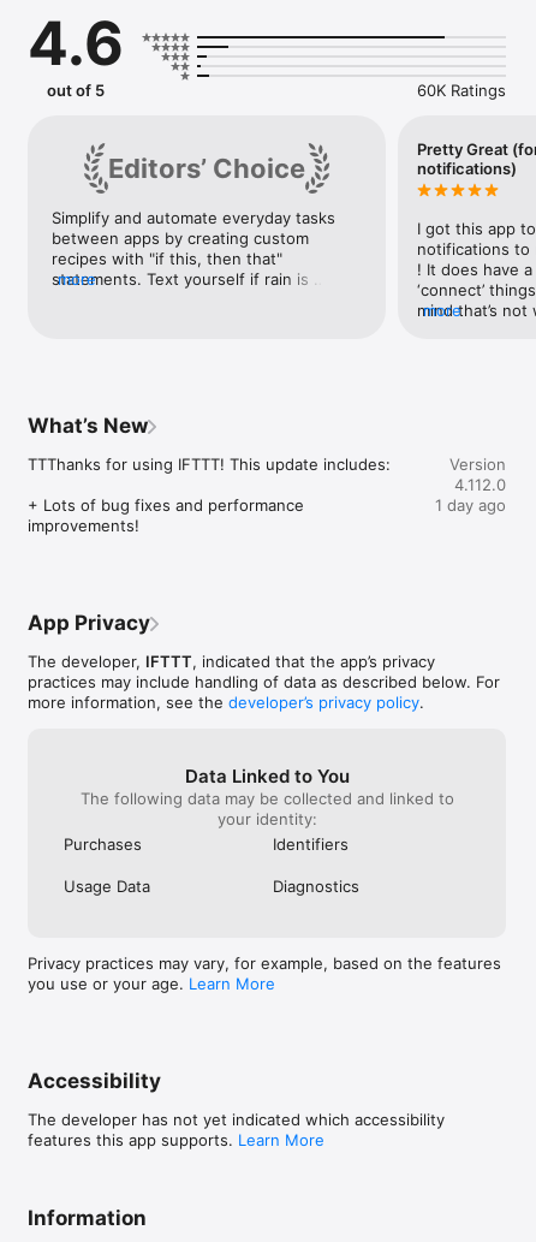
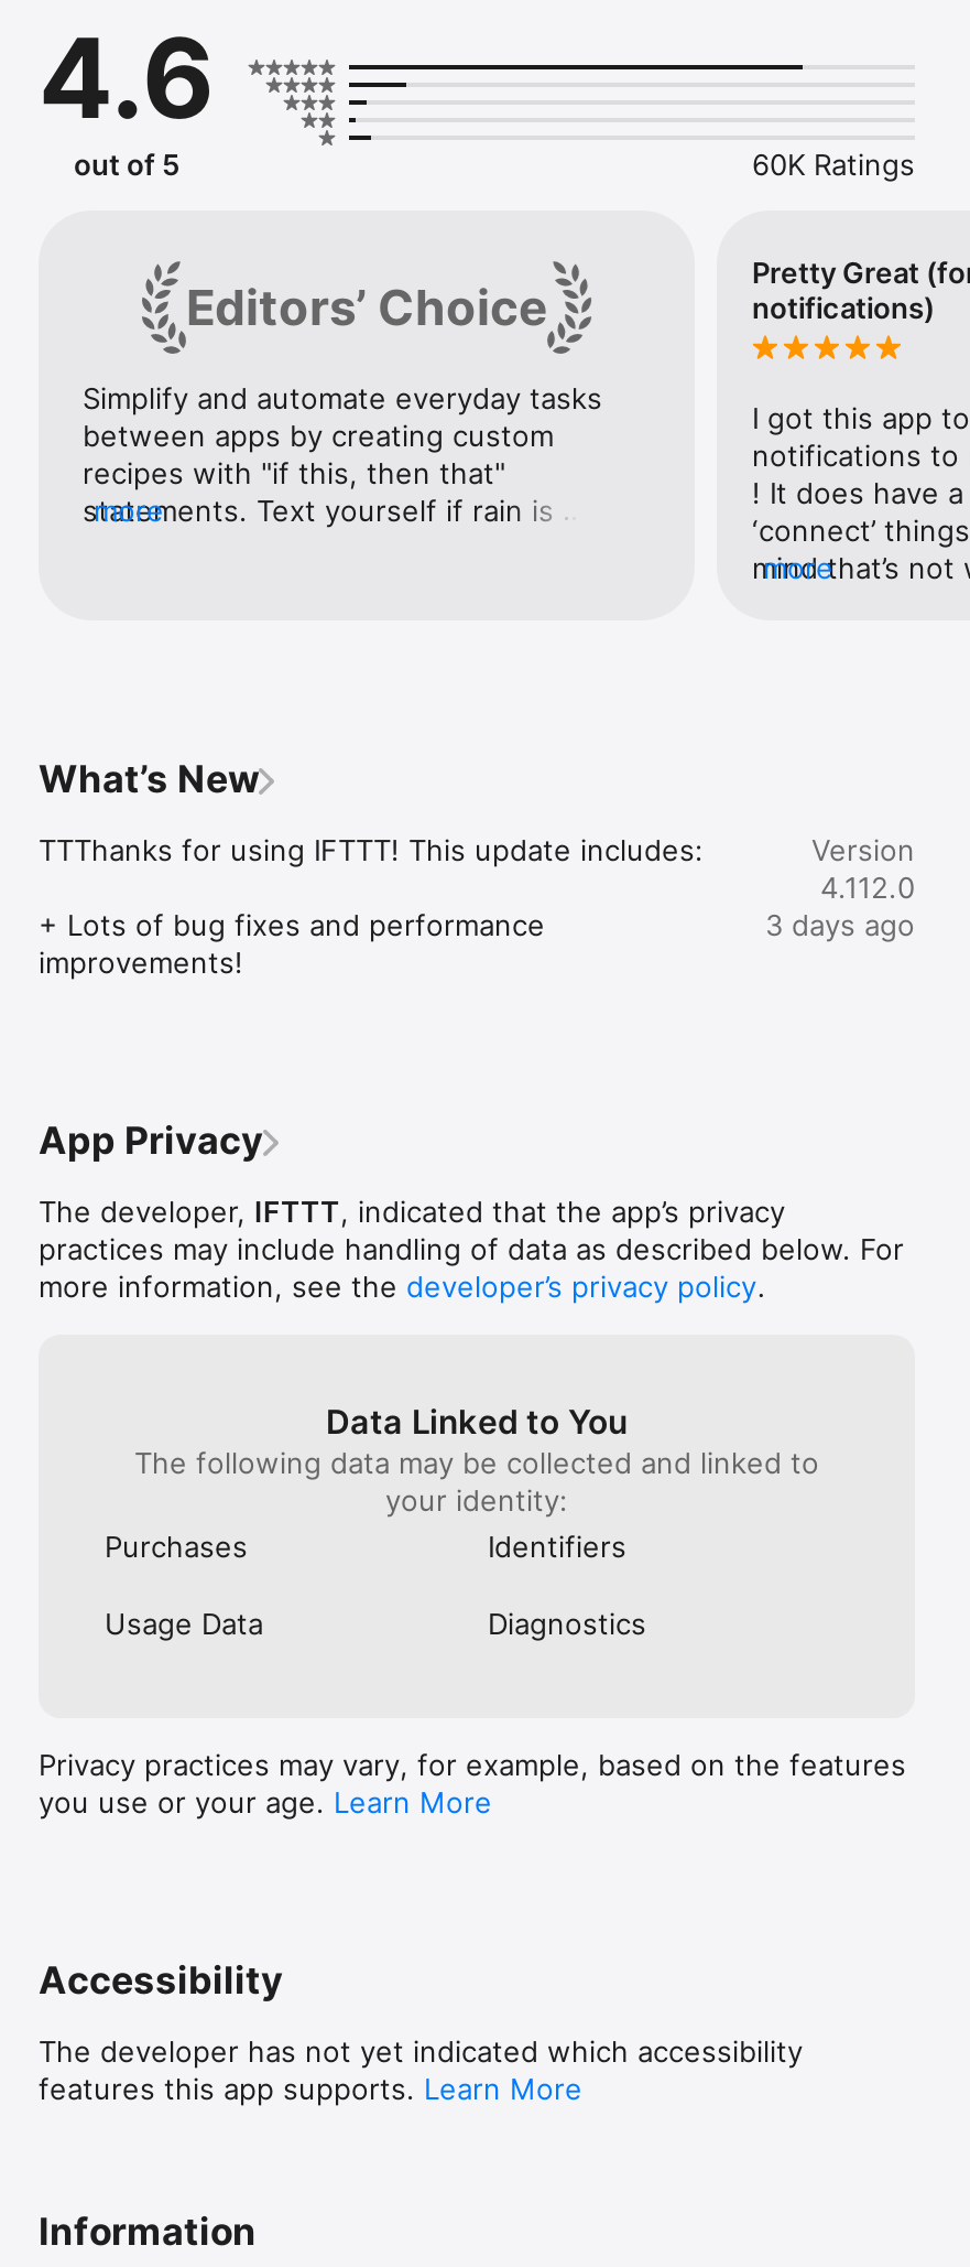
- 1 day ago
+ 3 days ago
